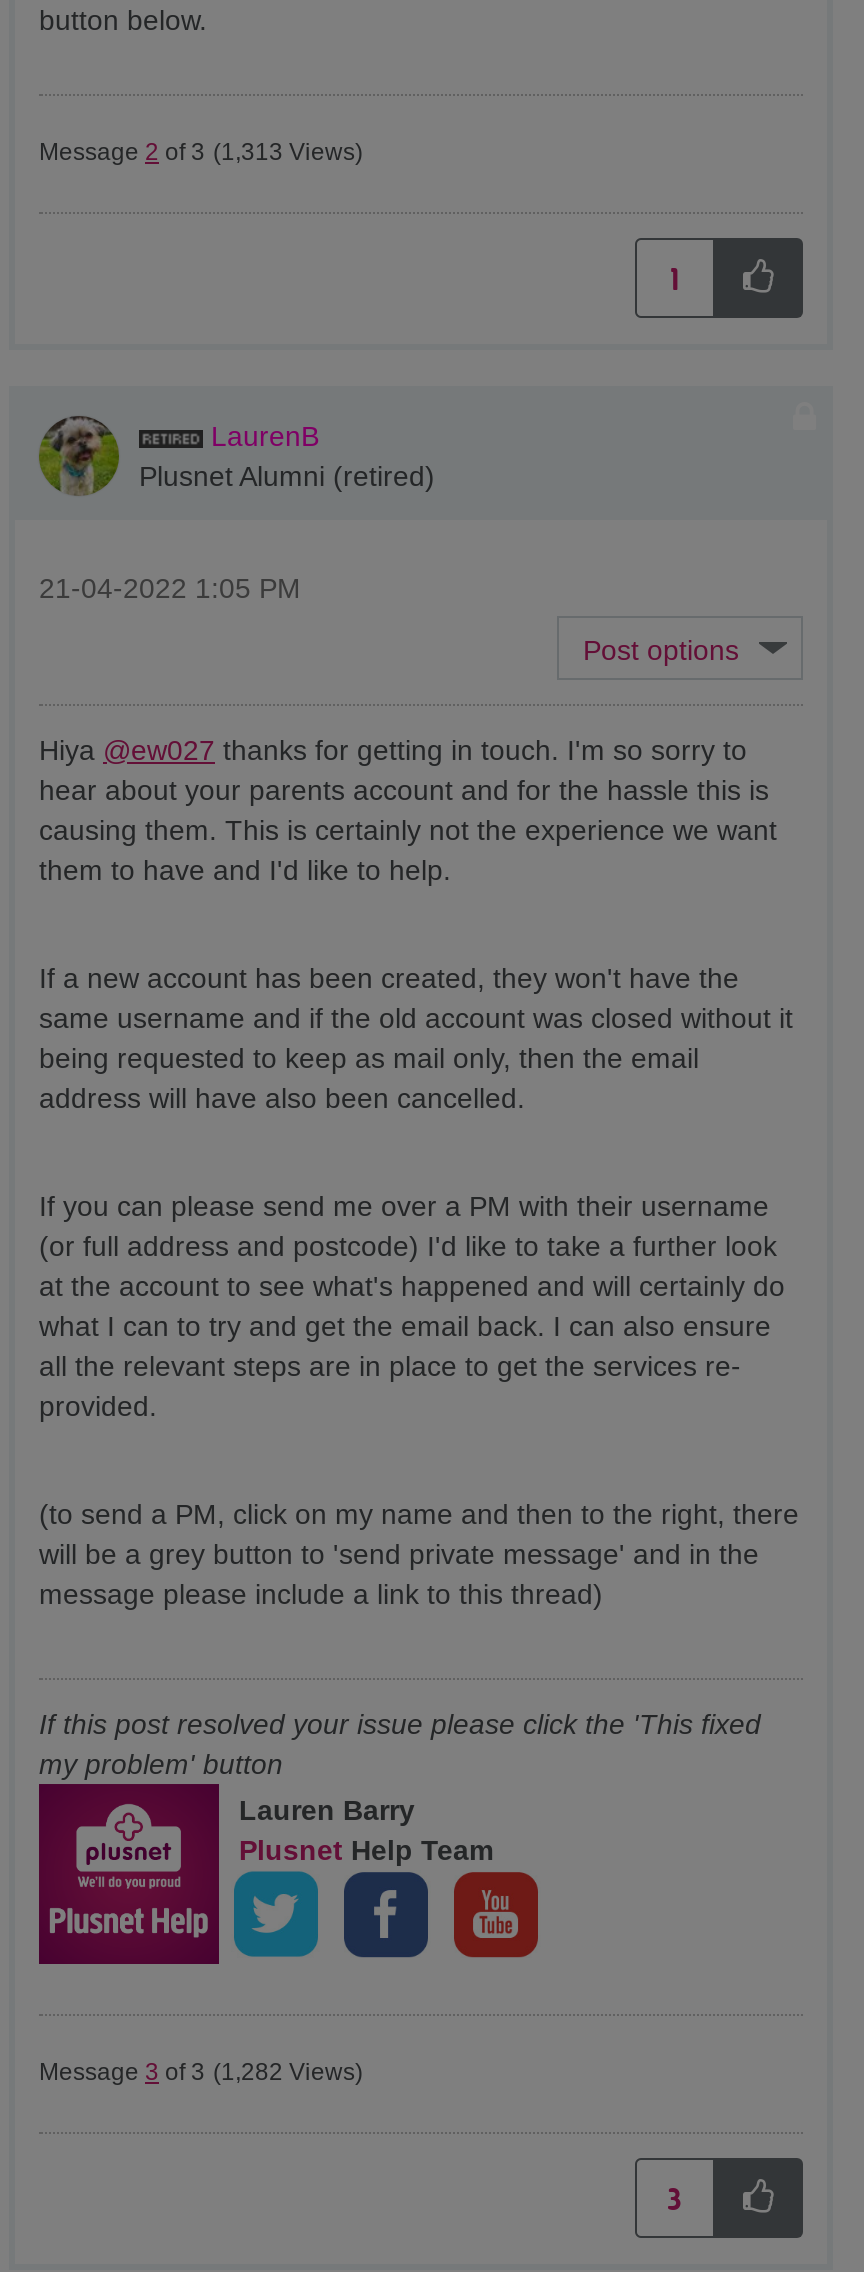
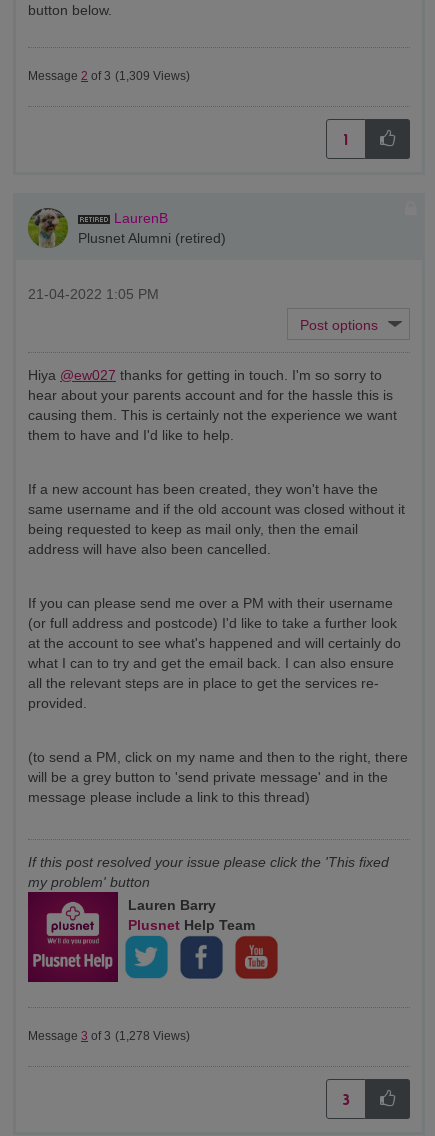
- Message 2 of 3 (1,313 Views)
+ Message 2 of 3 (1,309 Views)

- Message 3 of 3 (1,282 Views)
+ Message 3 of 3 (1,278 Views)
